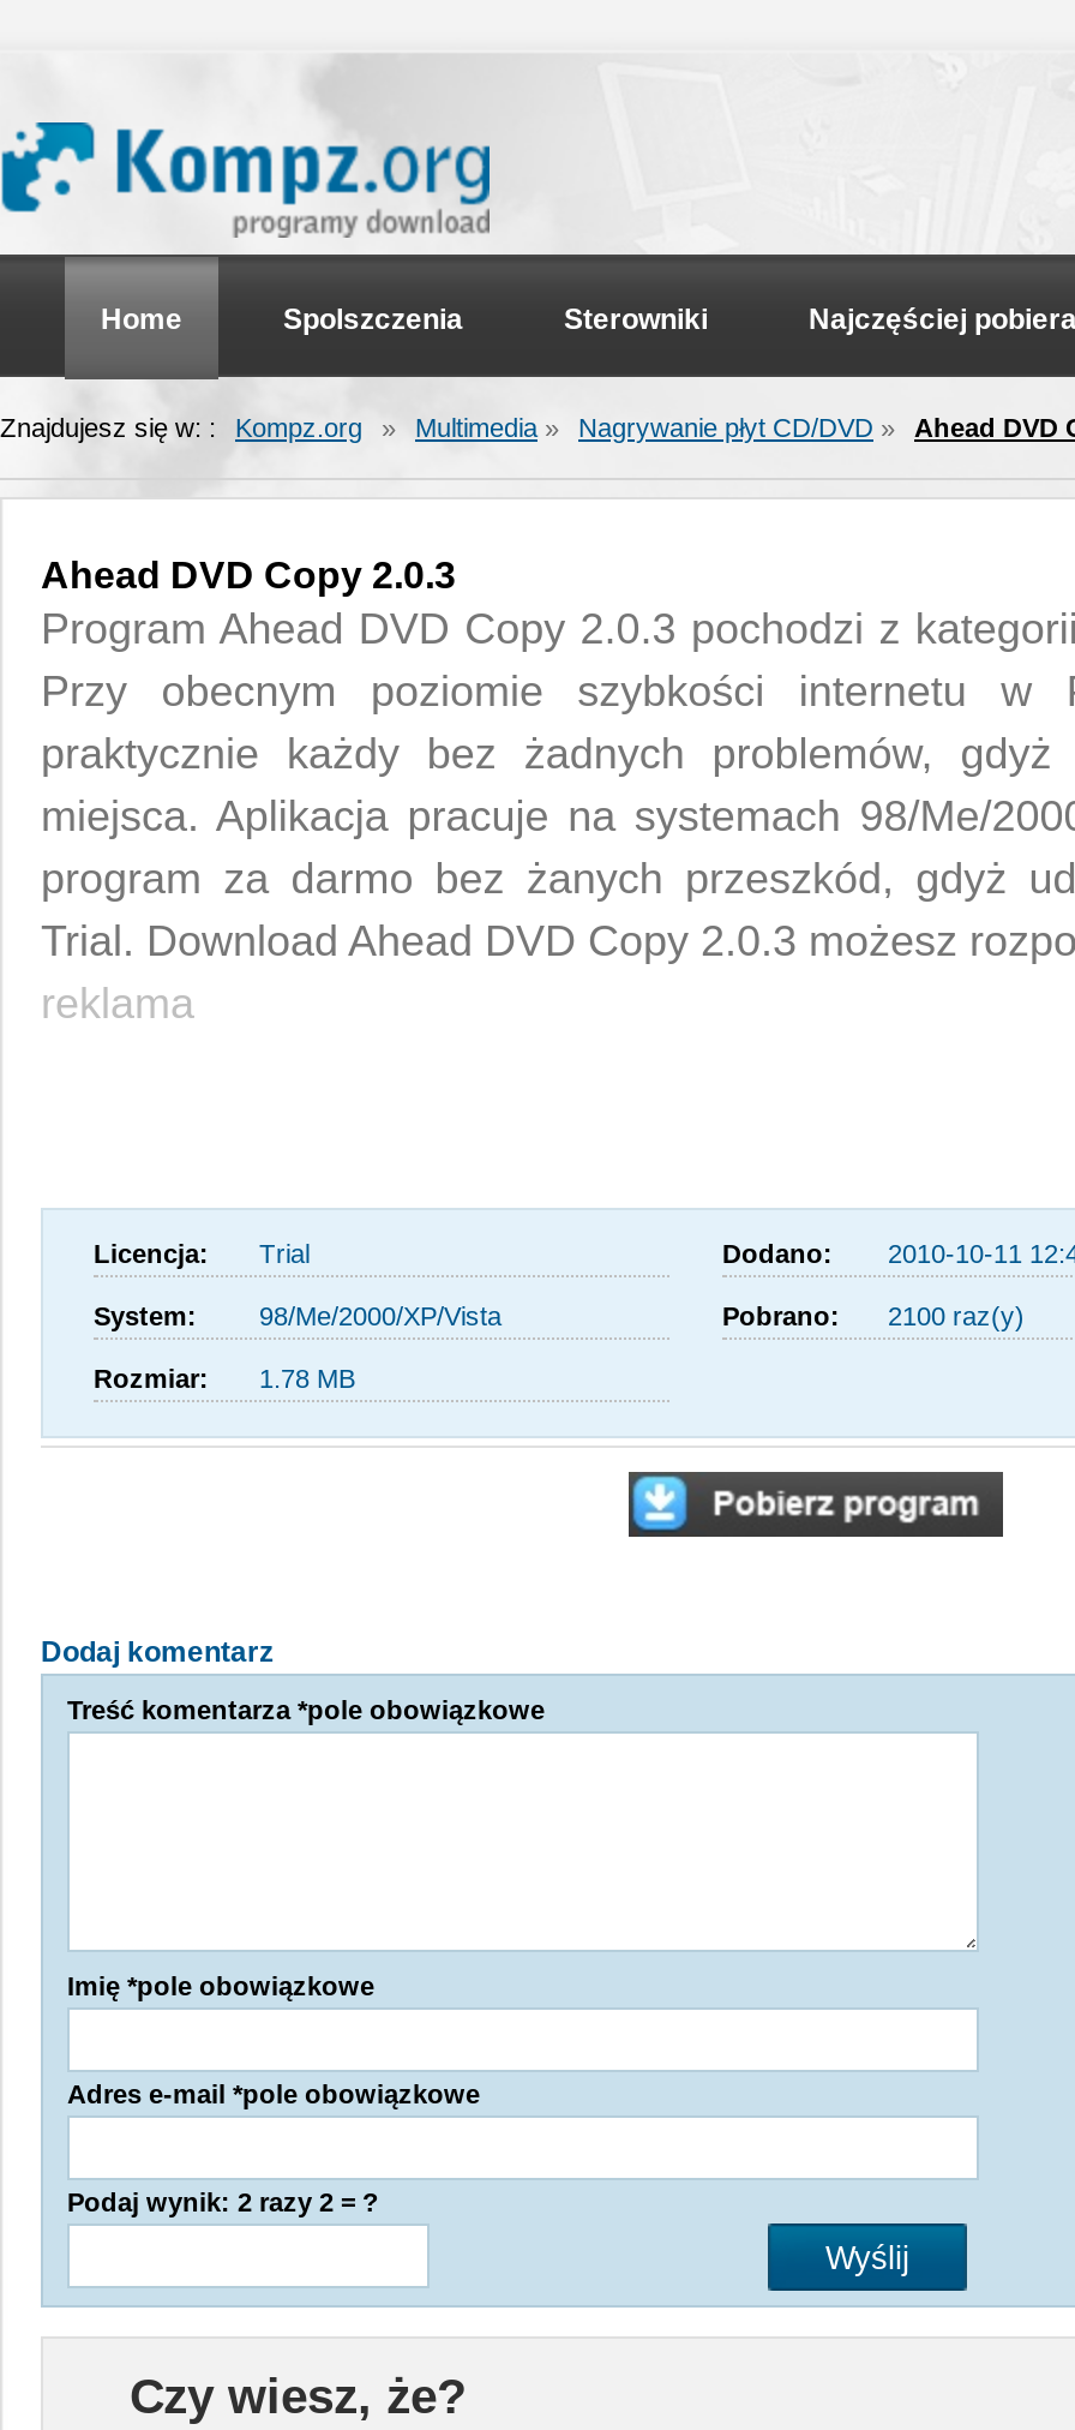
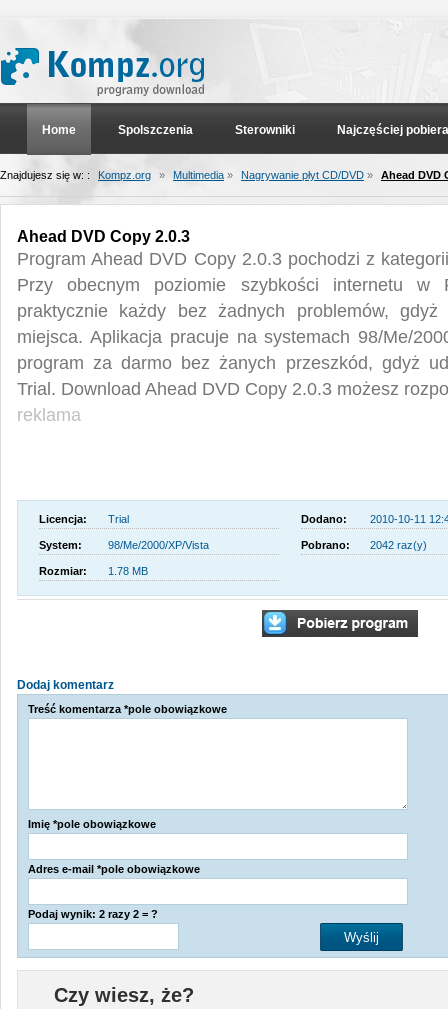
- Pobrano: 2100 raz(y)
+ Pobrano: 2042 raz(y)
